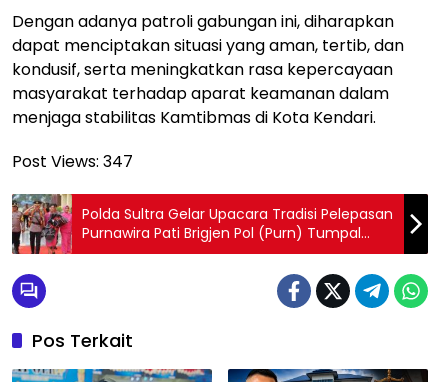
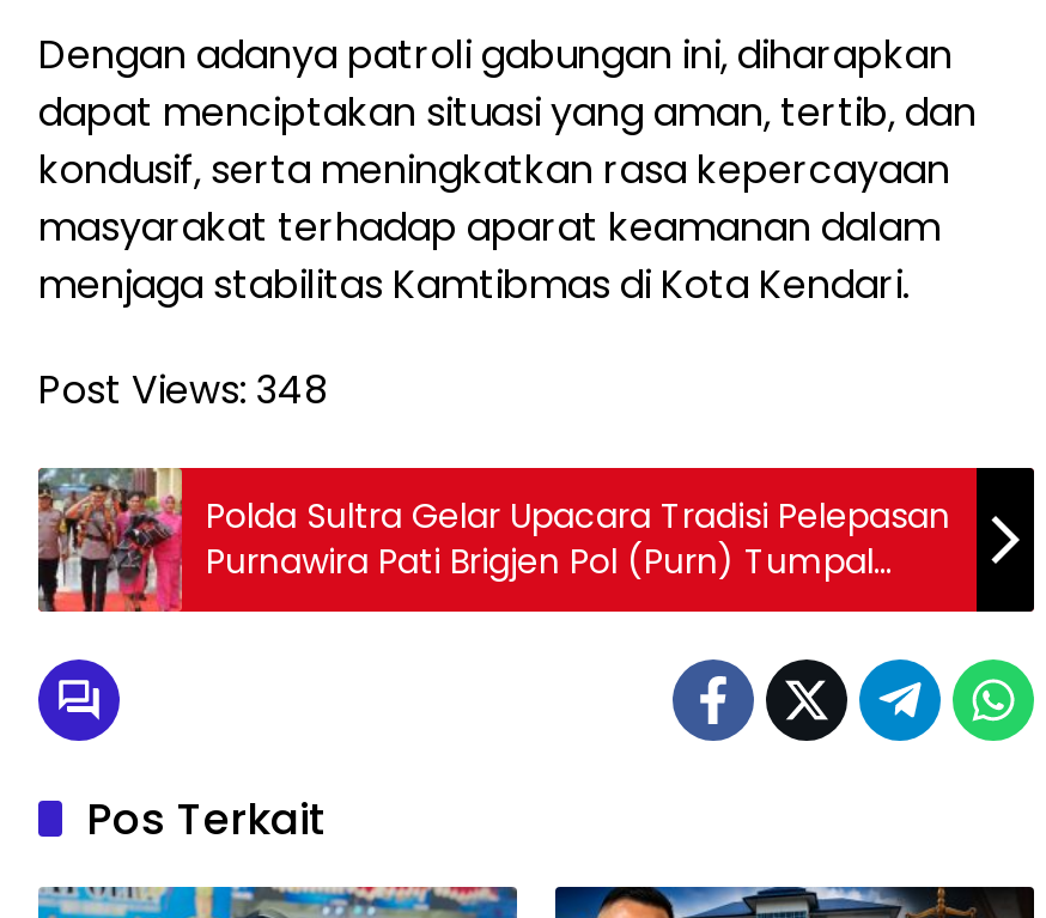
- Post Views: 347
+ Post Views: 348
